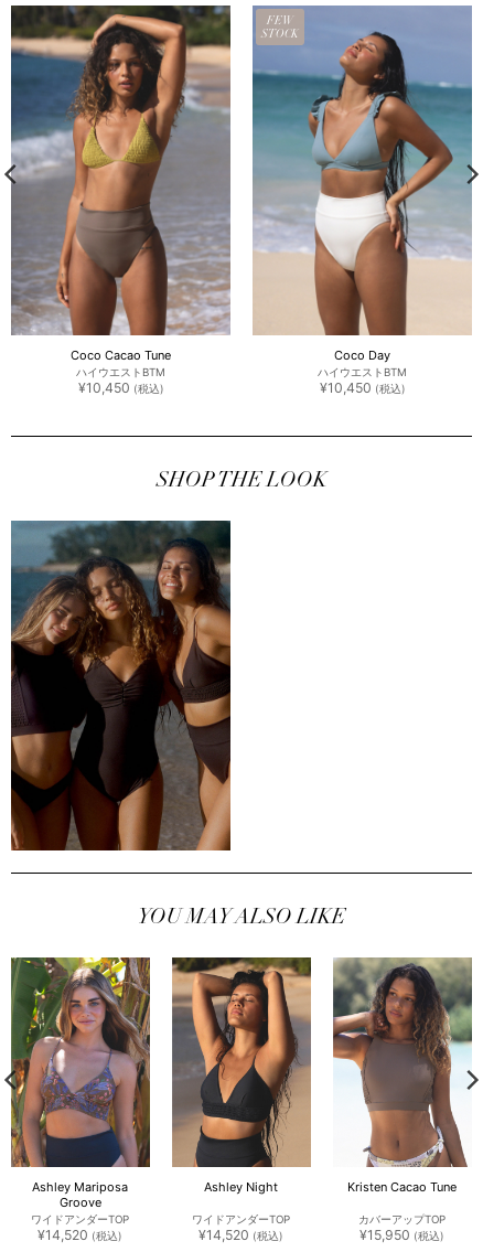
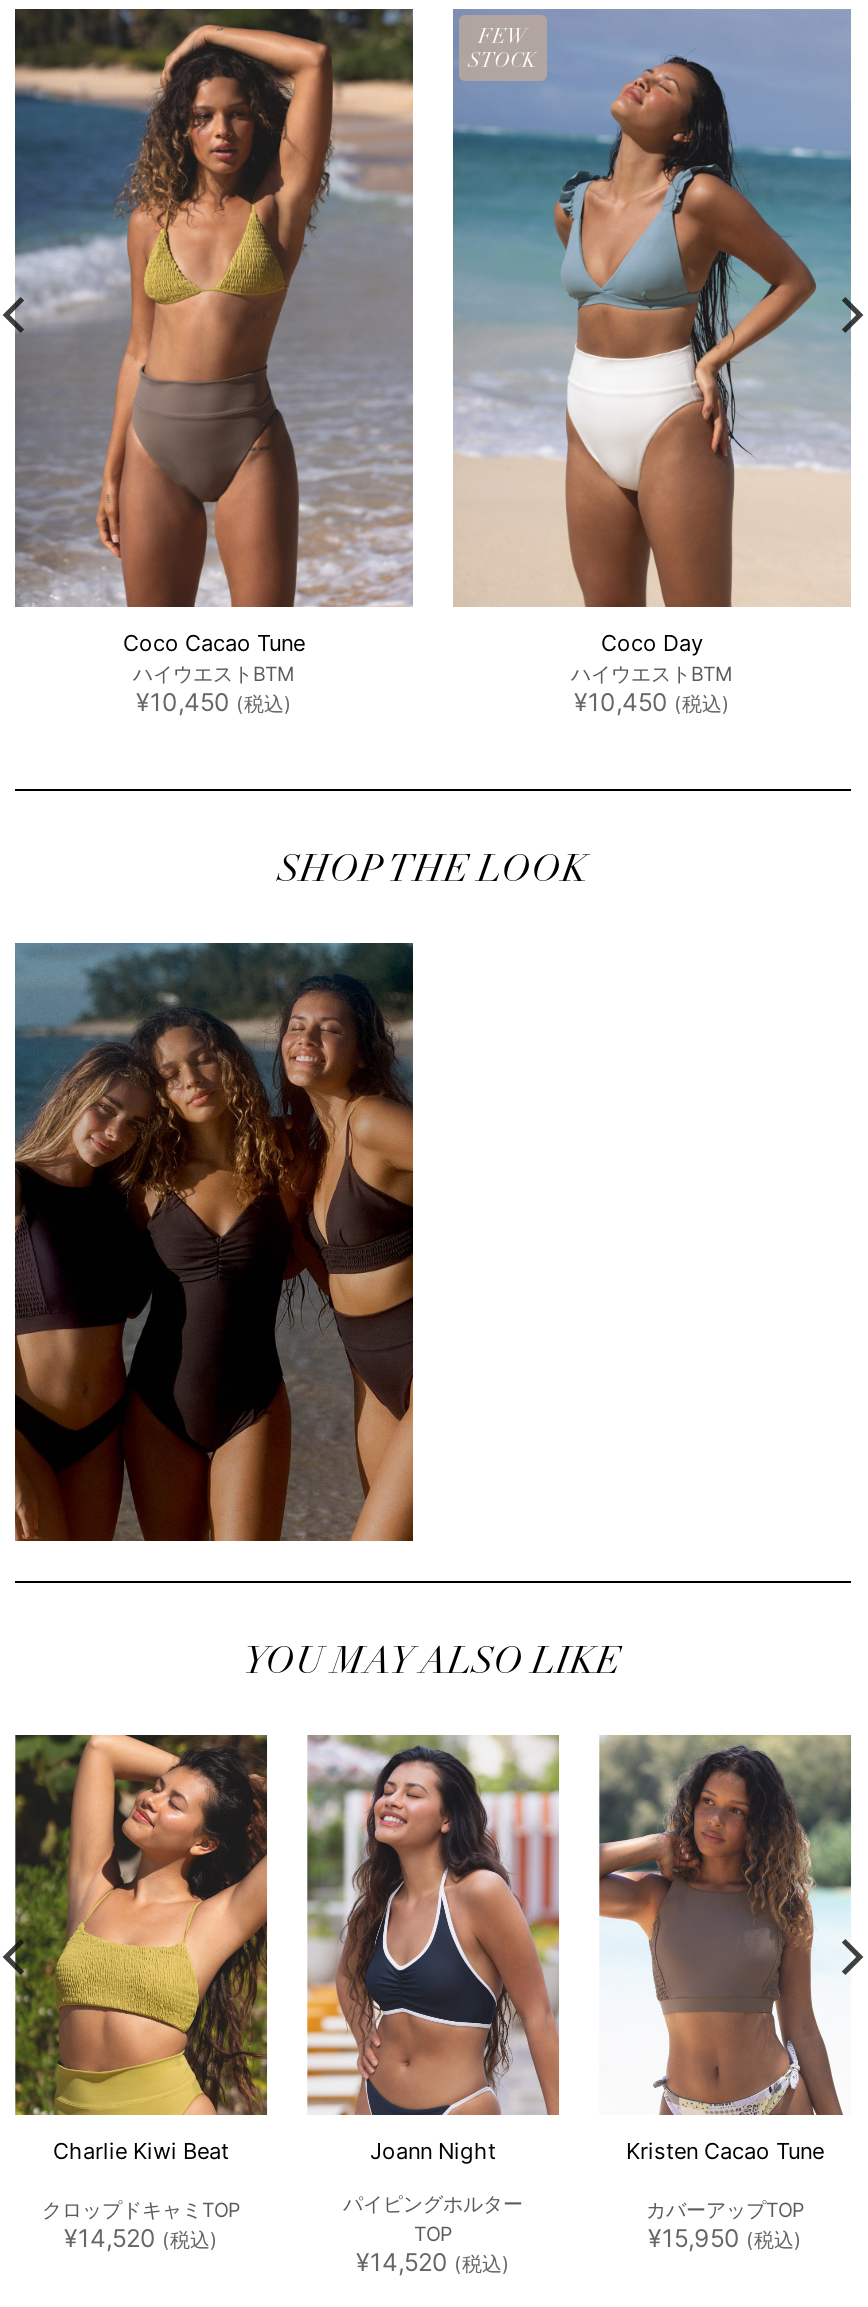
- [image]
- Ashley Mariposa
- Groove
- ワイドアンダーTOP
+ [image]
+ Charlie Kiwi Beat
+ クロップドキャミTOP

- [image]
- Ashley Night
+ [image]
+ Joann Night

- ワイドアンダーTOP
+ パイピングホルター
+ TOP
